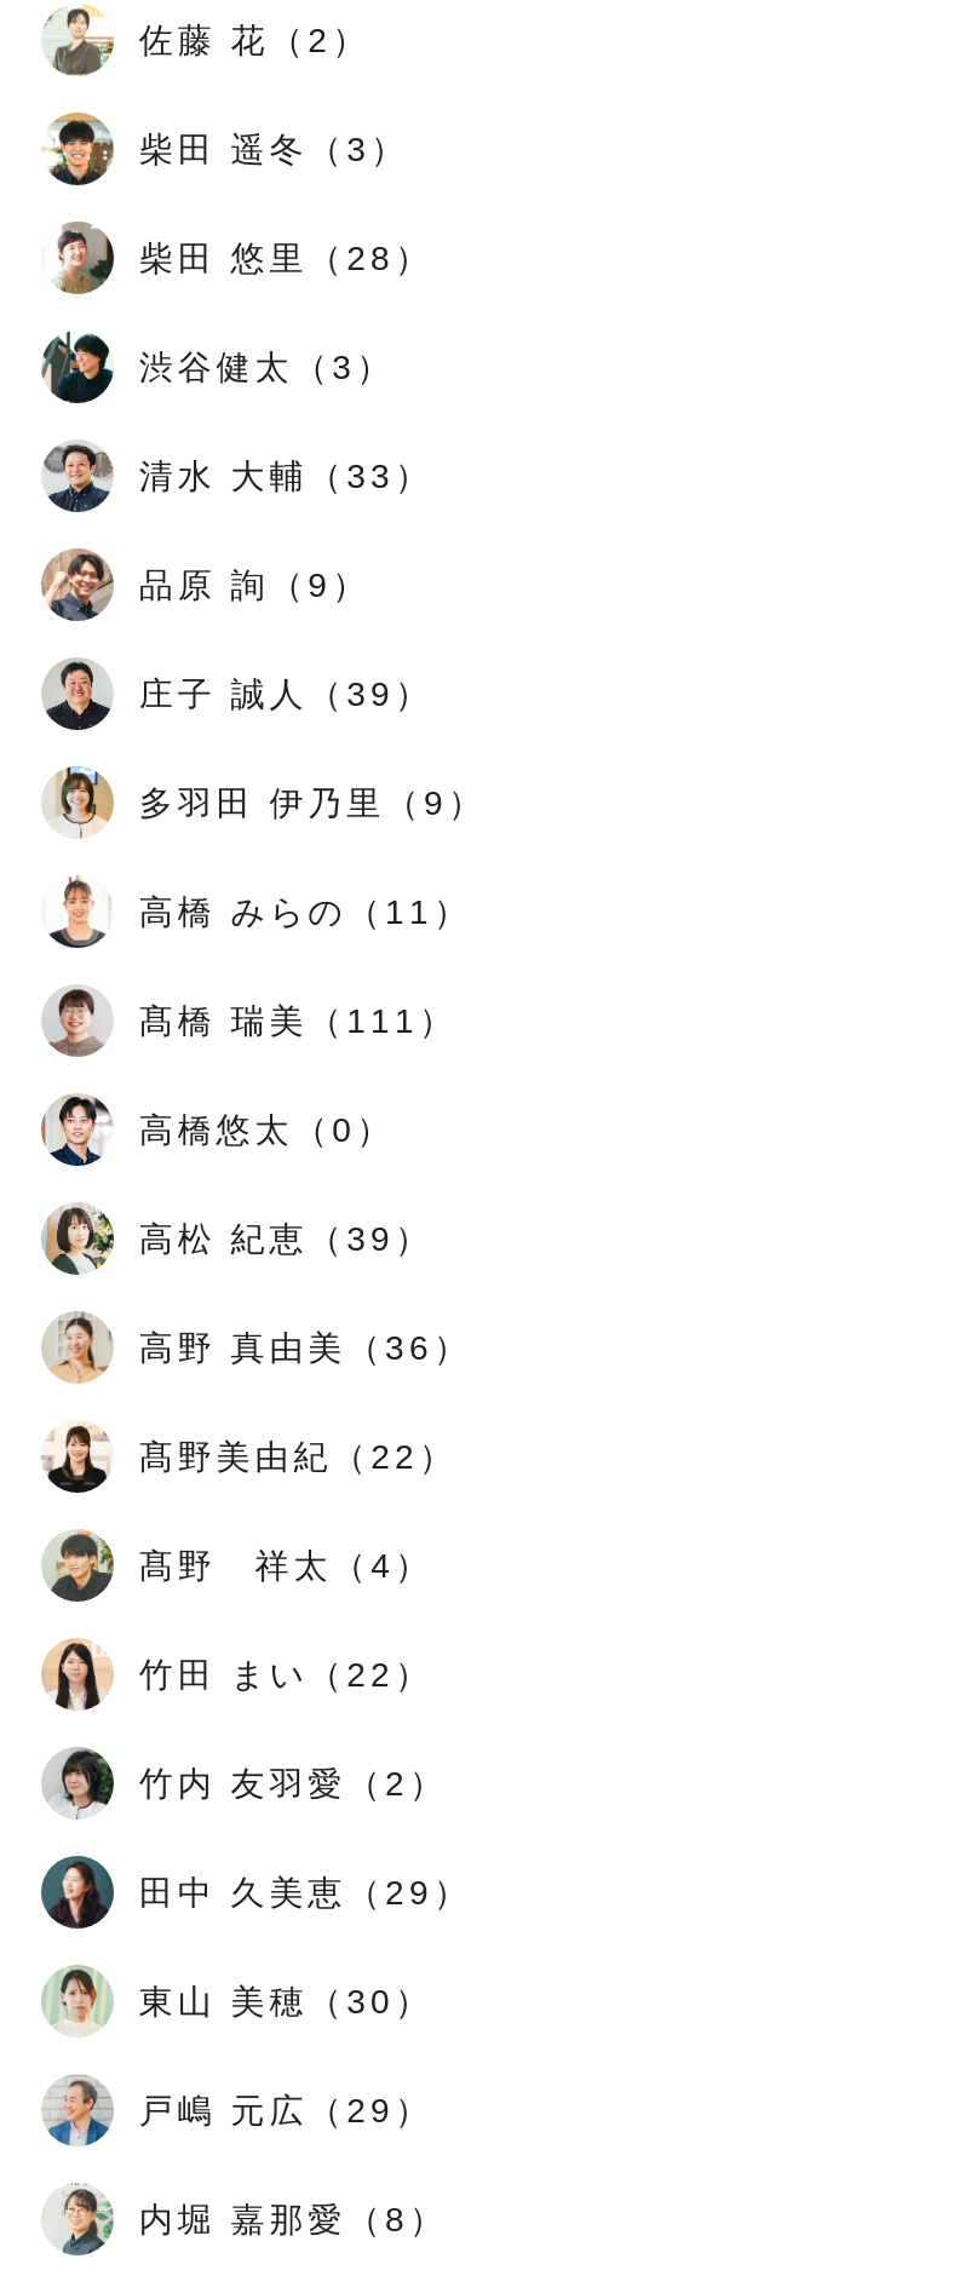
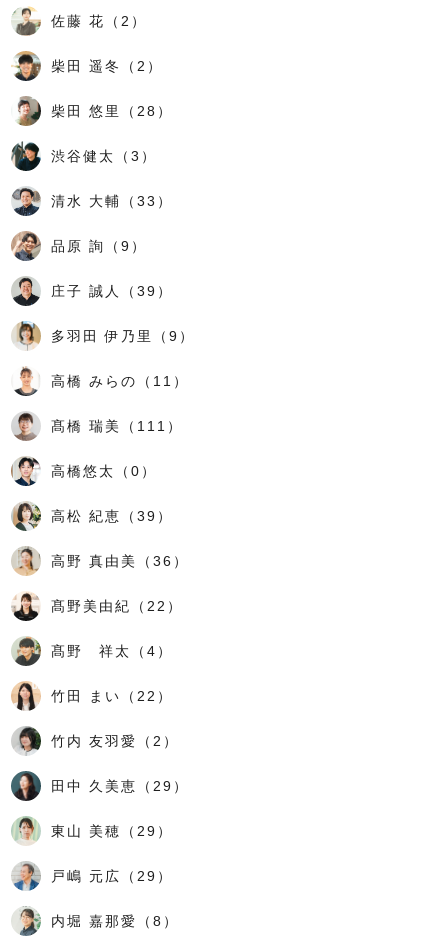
- 柴田 遥冬（3）
+ 柴田 遥冬（2）

- 東山 美穂（30）
+ 東山 美穂（29）
